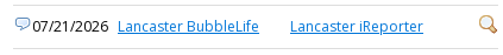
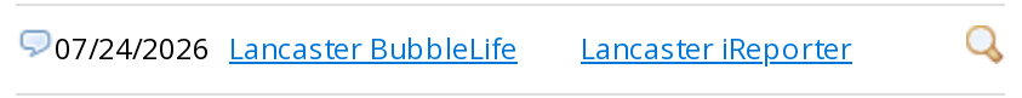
- 07/21/2026 Lancaster BubbleLife
+ 07/24/2026 Lancaster BubbleLife
